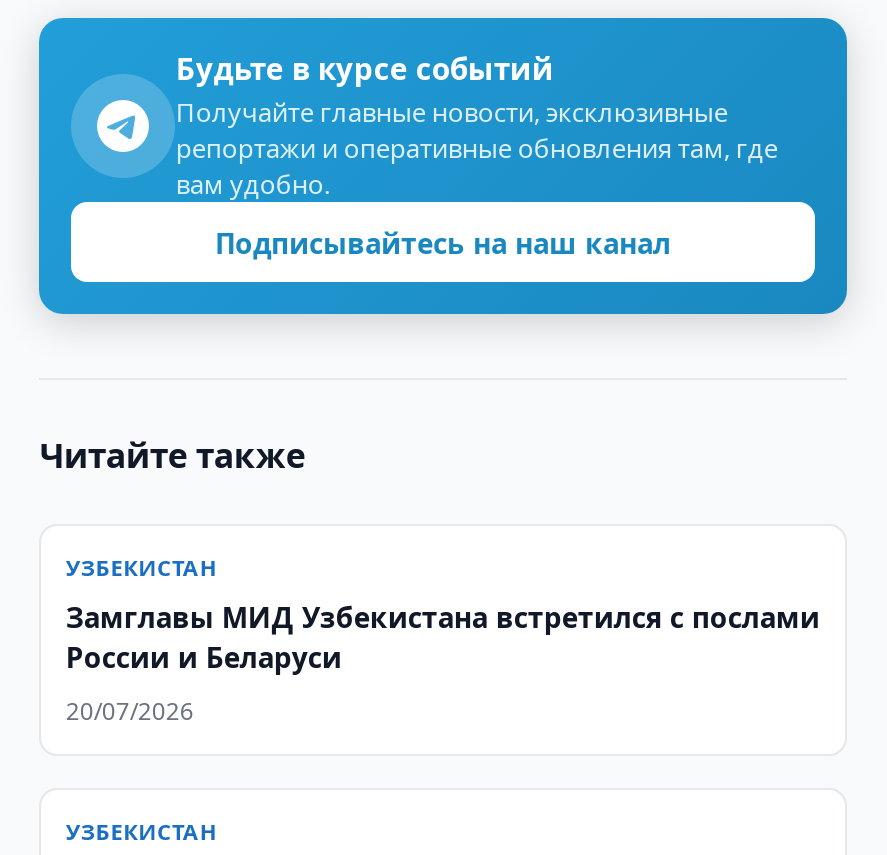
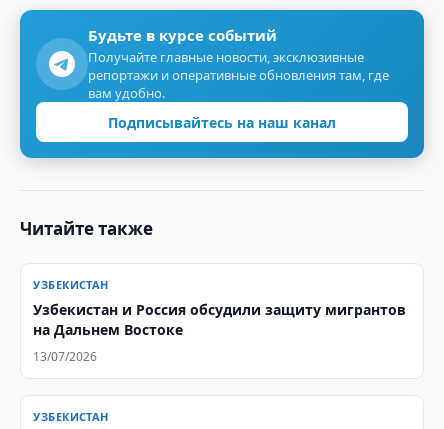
- Замглавы МИД Узбекистана встретился с послами
- России и Беларуси
+ Узбекистан и Россия обсудили защиту мигрантов
+ на Дальнем Востоке

- 20/07/2026
+ 13/07/2026
